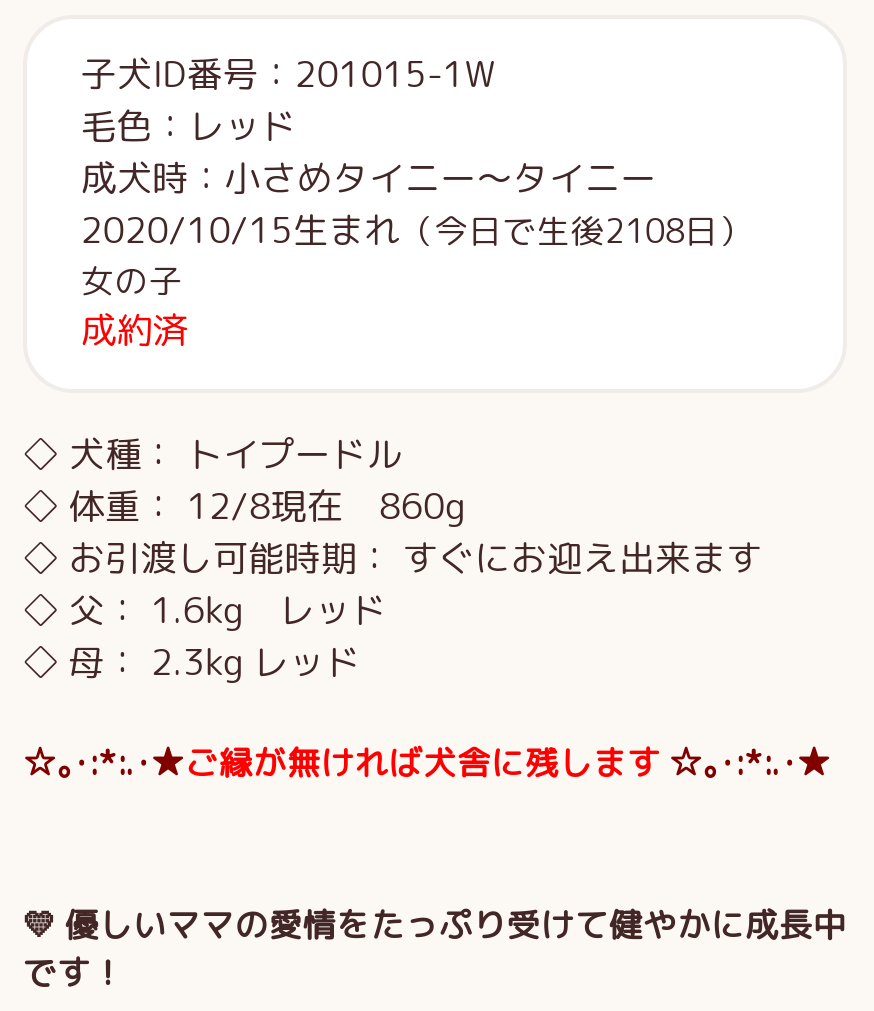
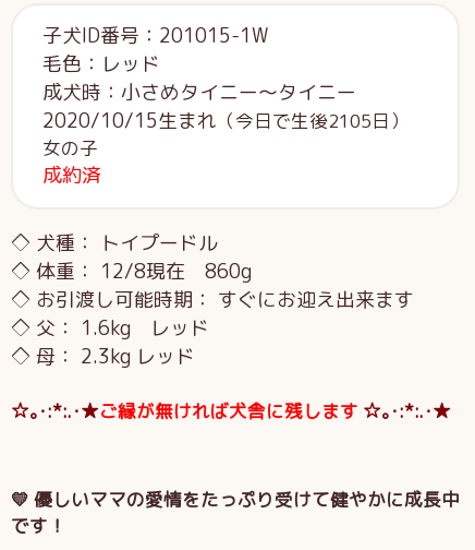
- 2020/10/15生まれ（今日で生後2108日）
+ 2020/10/15生まれ（今日で生後2105日）
